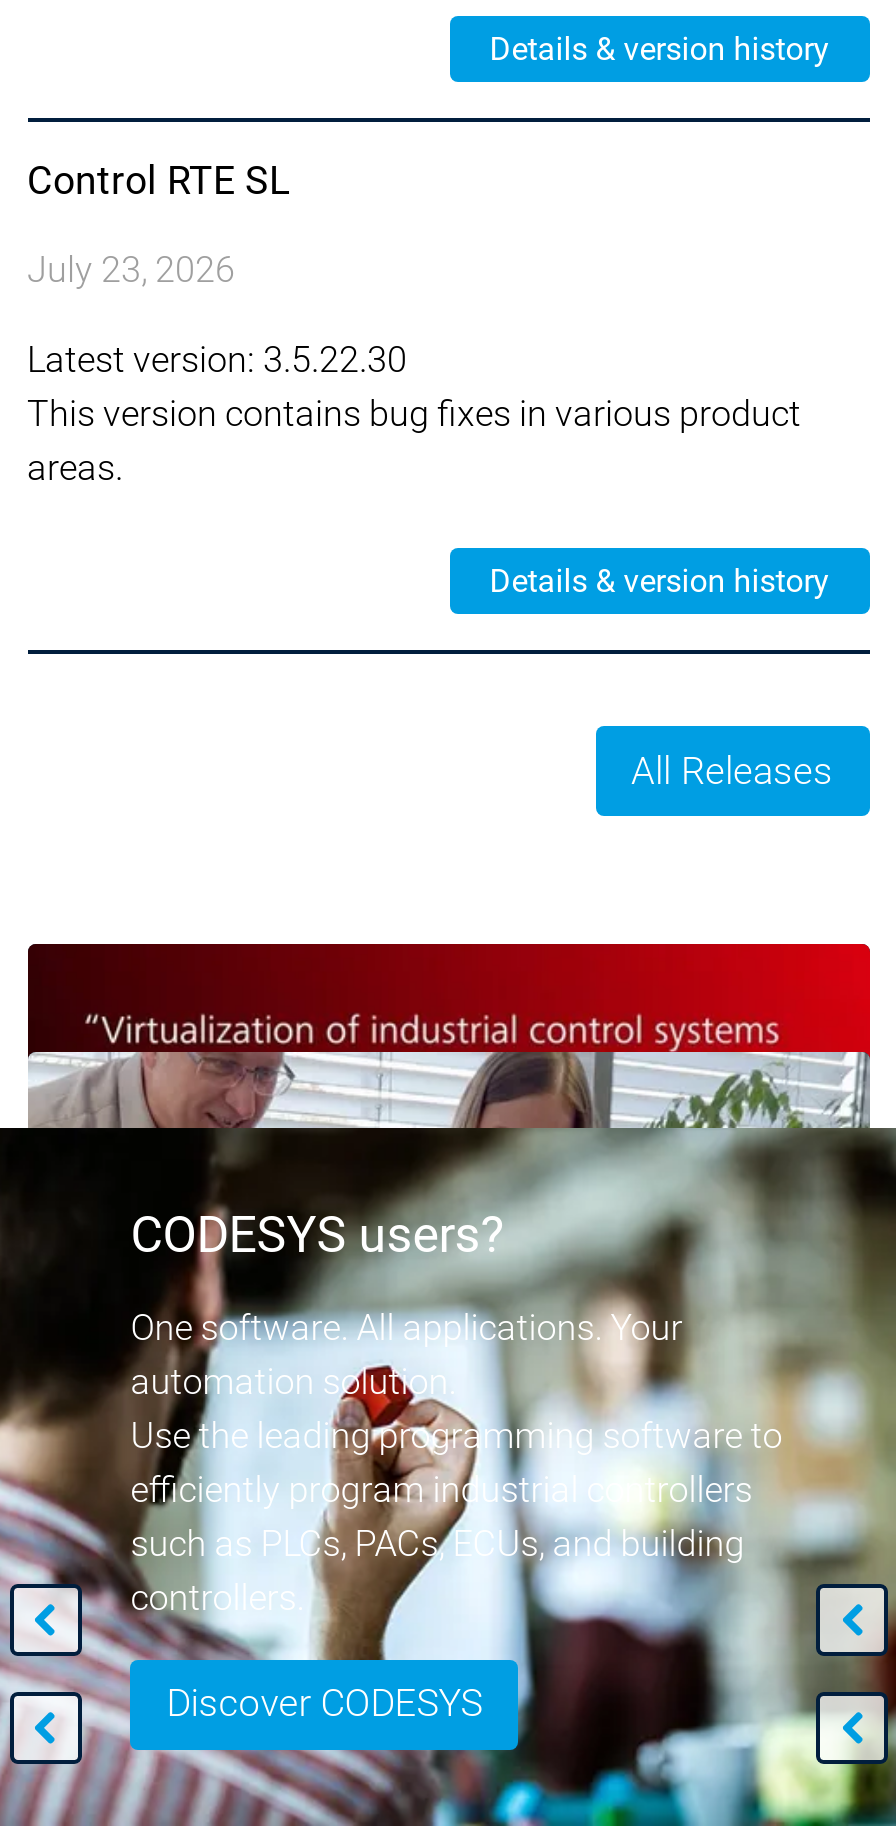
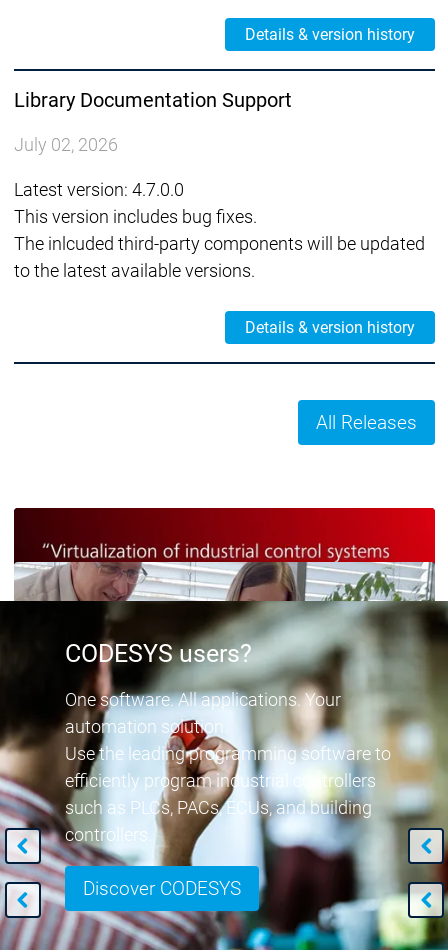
- Control RTE SL
+ Library Documentation Support

- July 23, 2026
+ July 02, 2026

- Latest version: 3.5.22.30
- This version contains bug fixes in various product
- areas.
+ Latest version: 4.7.0.0
+ This version includes bug fixes.
+ The inlcuded third-party components will be updated
+ to the latest available versions.
